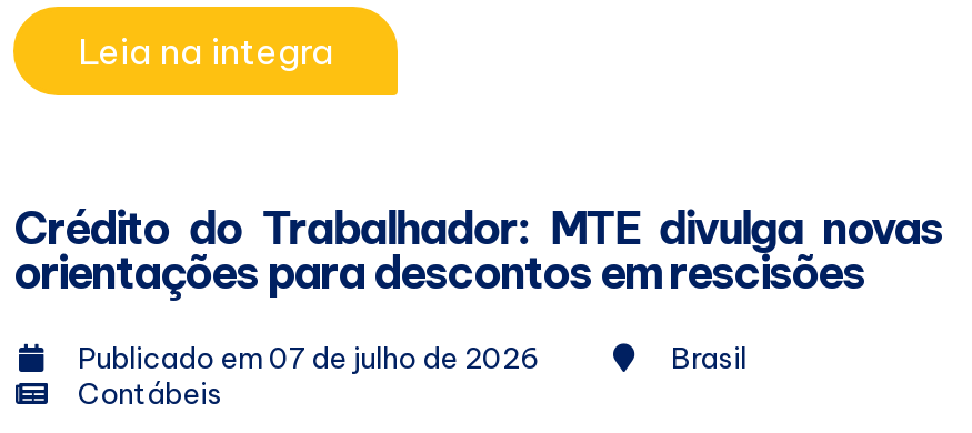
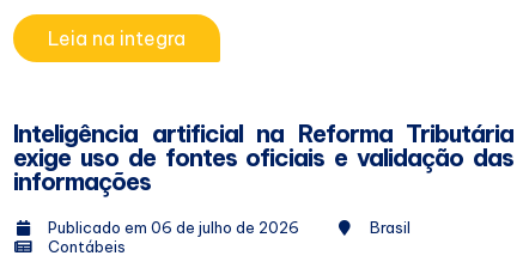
- Crédito do Trabalhador: MTE divulga novas
- orientações para descontos em rescisões
+ Inteligência artificial na Reforma Tributária
+ exige uso de fontes oficiais e validação das
+ informações

- Publicado em 07 de julho de 2026
+ Publicado em 06 de julho de 2026
